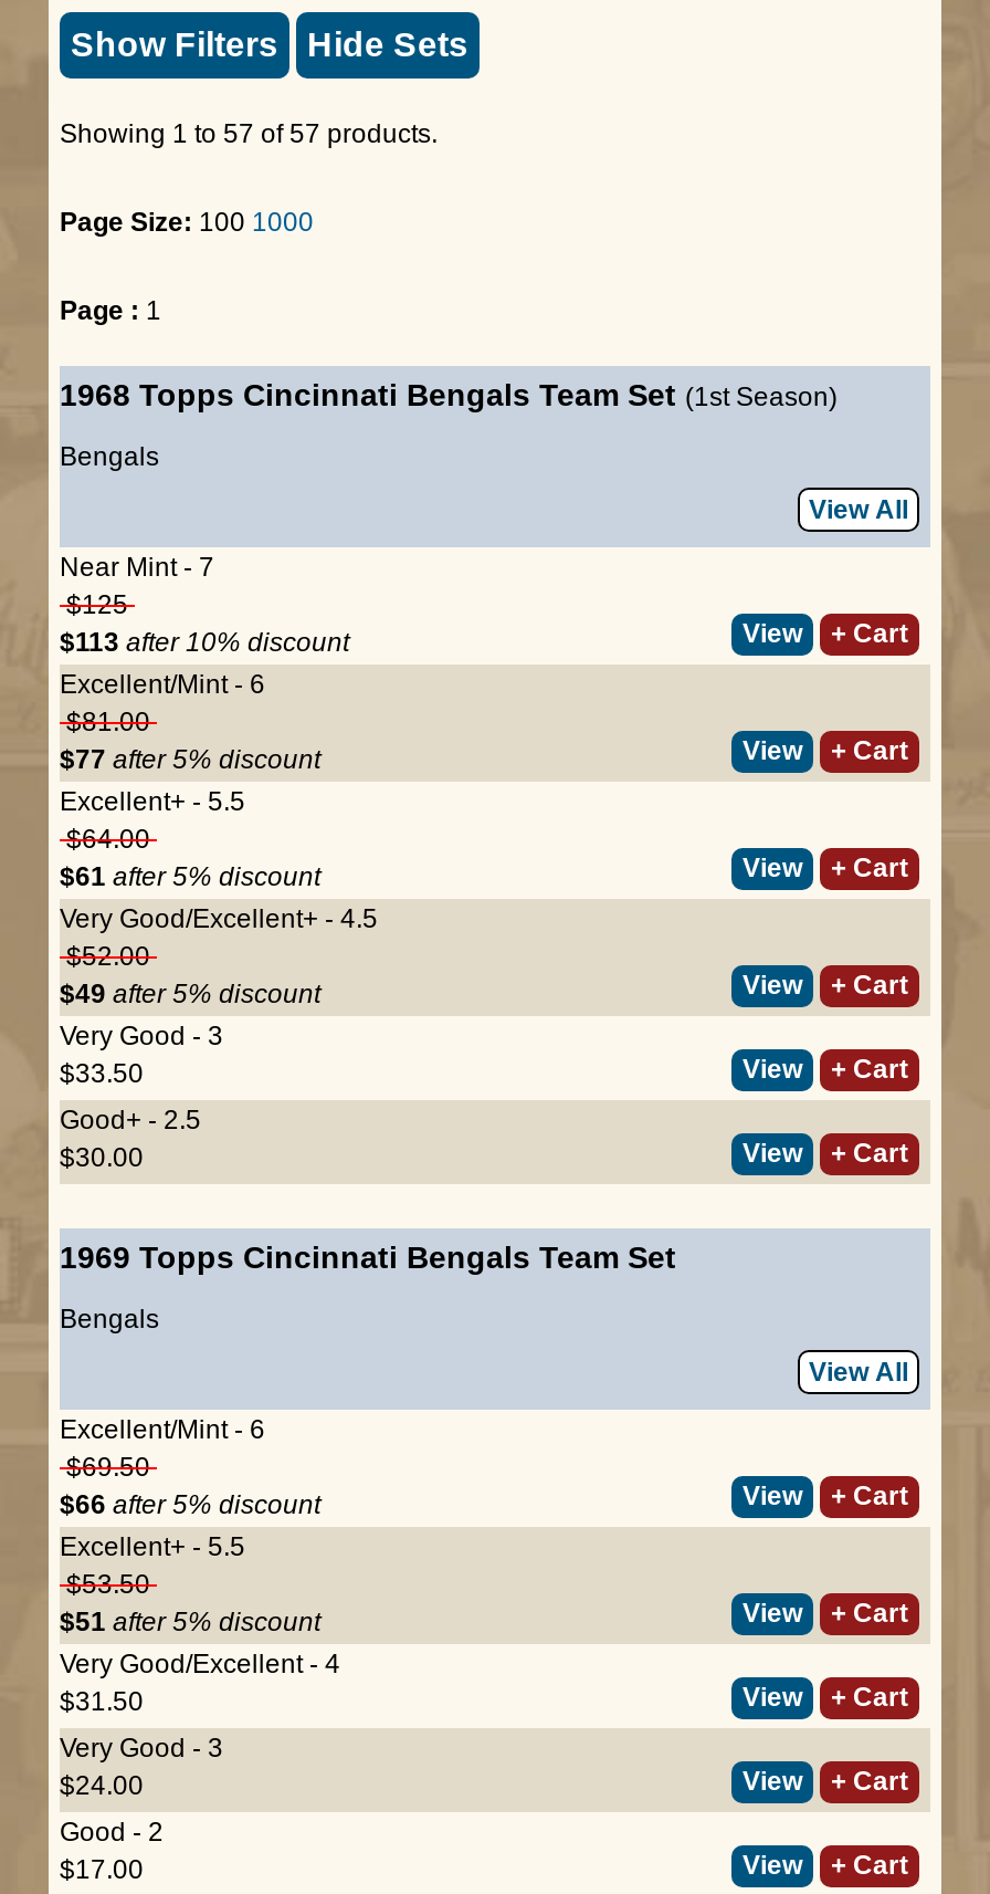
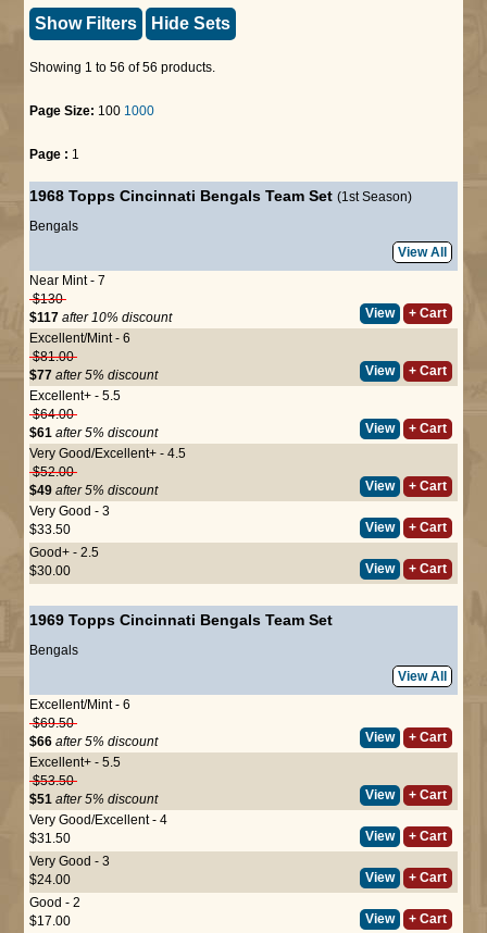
- Showing 1 to 57 of 57 products.
+ Showing 1 to 56 of 56 products.

- $125
+ $130

- $113 after 10% discount
+ $117 after 10% discount
